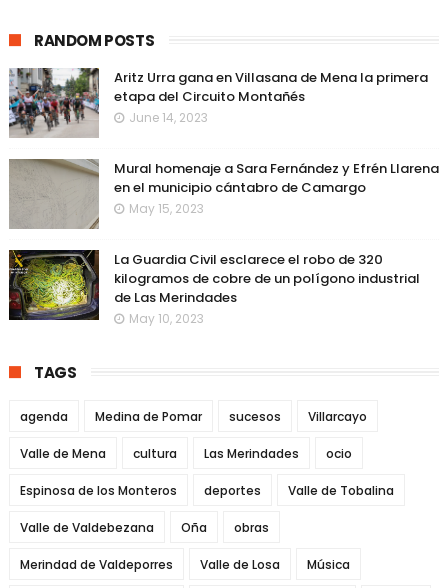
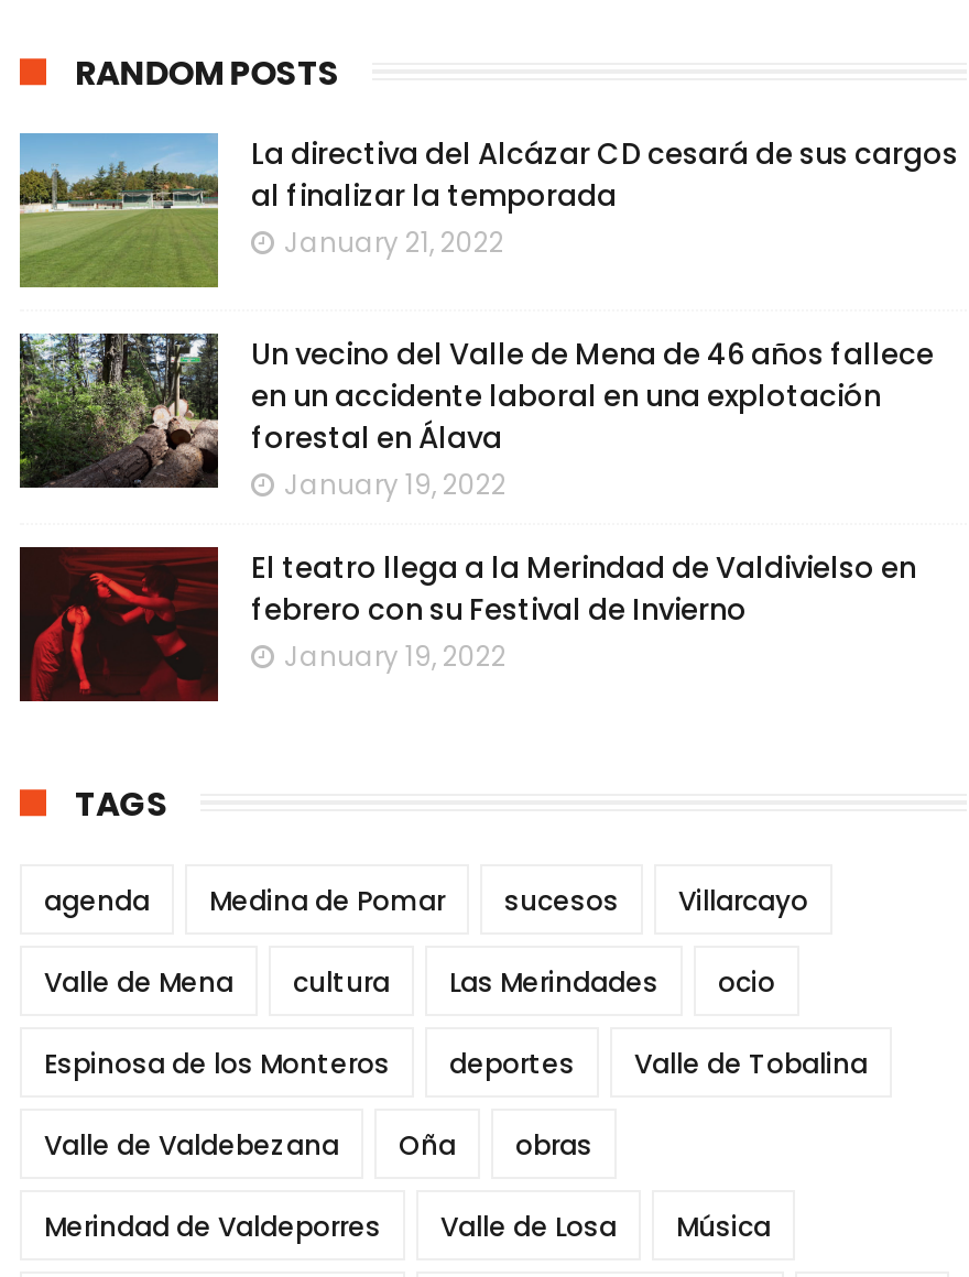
- [image]
- Aritz Urra gana en Villasana de Mena la primera
- etapa del Circuito Montañés
- June 14, 2023
+ [image]
+ La directiva del Alcázar CD cesará de sus cargos
+ al finalizar la temporada
+ January 21, 2022

- [image]
- Mural homenaje a Sara Fernández y Efrén Llarena
- en el municipio cántabro de Camargo
- May 15, 2023
+ [image]
+ Un vecino del Valle de Mena de 46 años fallece
+ en un accidente laboral en una explotación
+ forestal en Álava
+ January 19, 2022

- [image]
- La Guardia Civil esclarece el robo de 320
- kilogramos de cobre de un polígono industrial
- de Las Merindades
- May 10, 2023
+ [image]
+ El teatro llega a la Merindad de Valdivielso en
+ febrero con su Festival de Invierno
+ January 19, 2022
